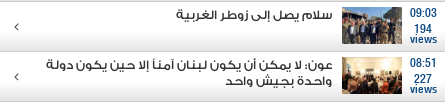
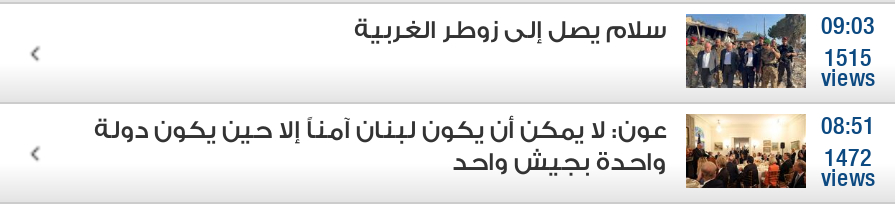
- 194
+ 1515

- 227
+ 1472
